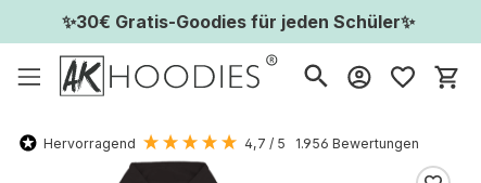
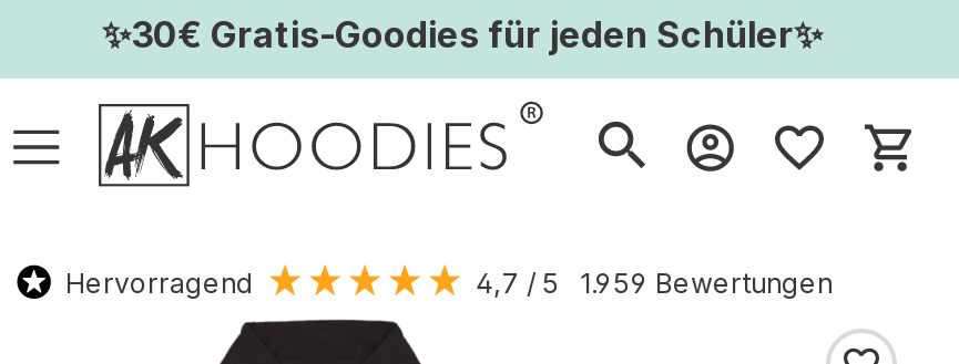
- 4,7 / 5 1.956 Bewertungen
+ 4,7 / 5 1.959 Bewertungen
